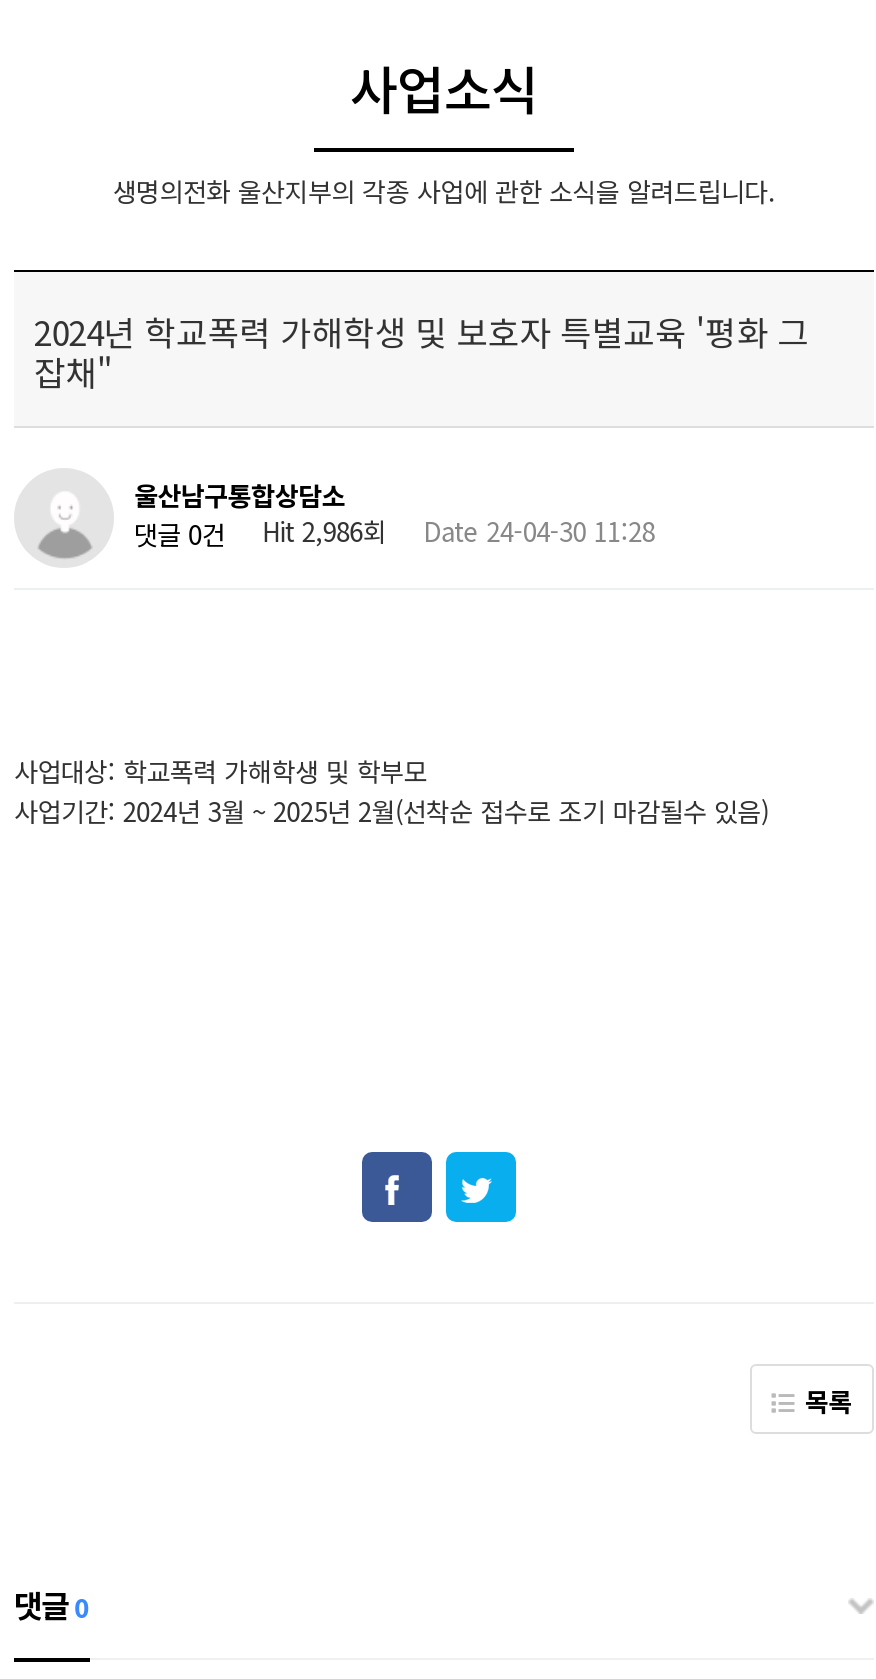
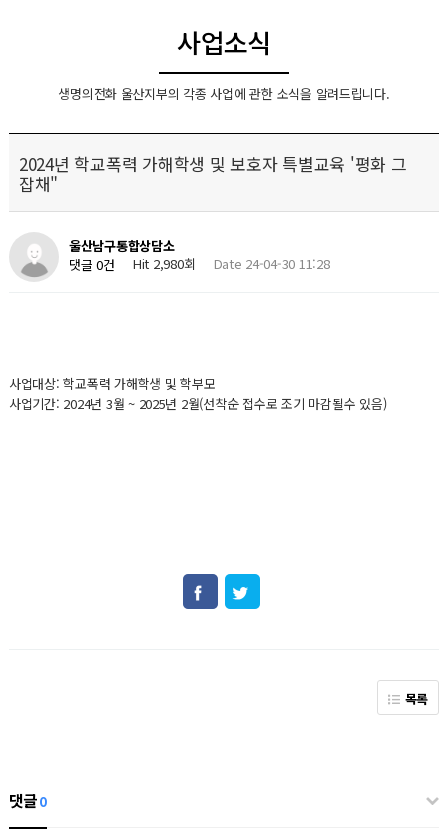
- 댓글 0건 Hit 2,986회 Date 24-04-30 11:28
+ 댓글 0건 Hit 2,980회 Date 24-04-30 11:28
